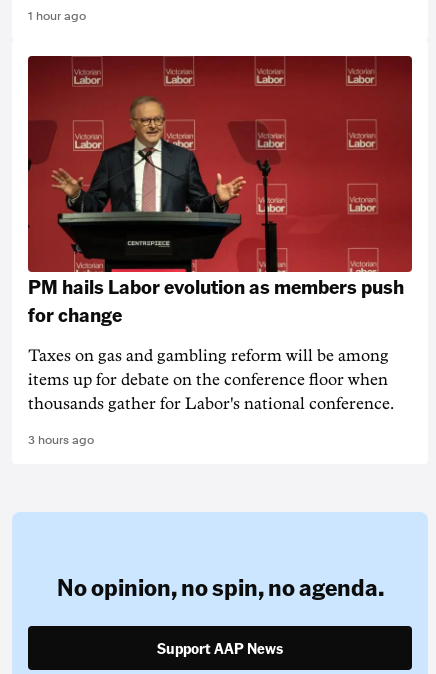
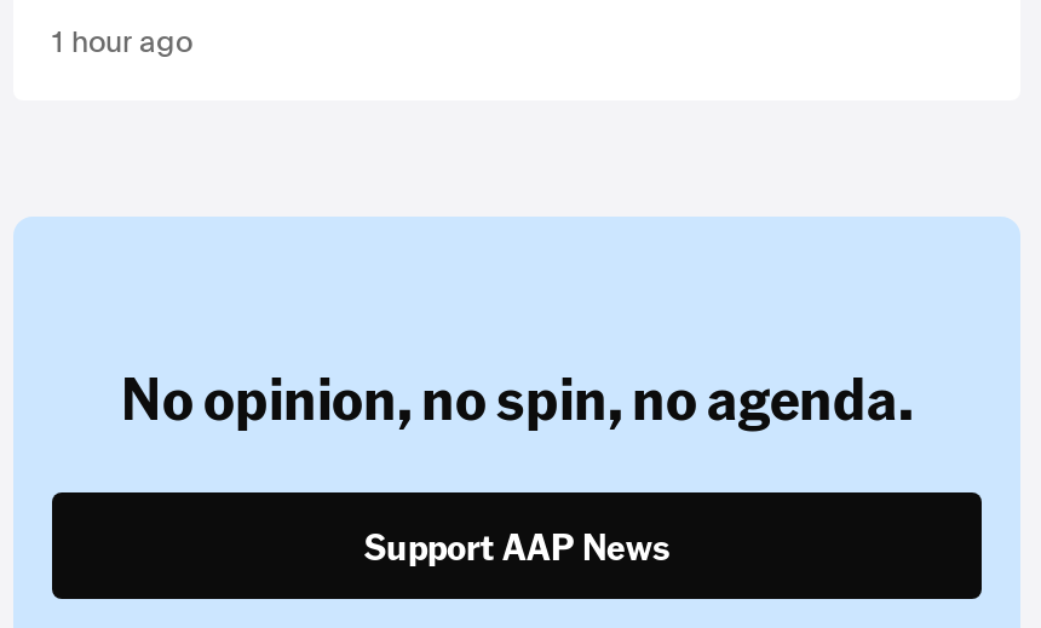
- [image]
- PM hails Labor evolution as members push
- for change
- Taxes on gas and gambling reform will be among
- items up for debate on the conference floor when
- thousands gather for Labor's national conference.
- 3 hours ago
